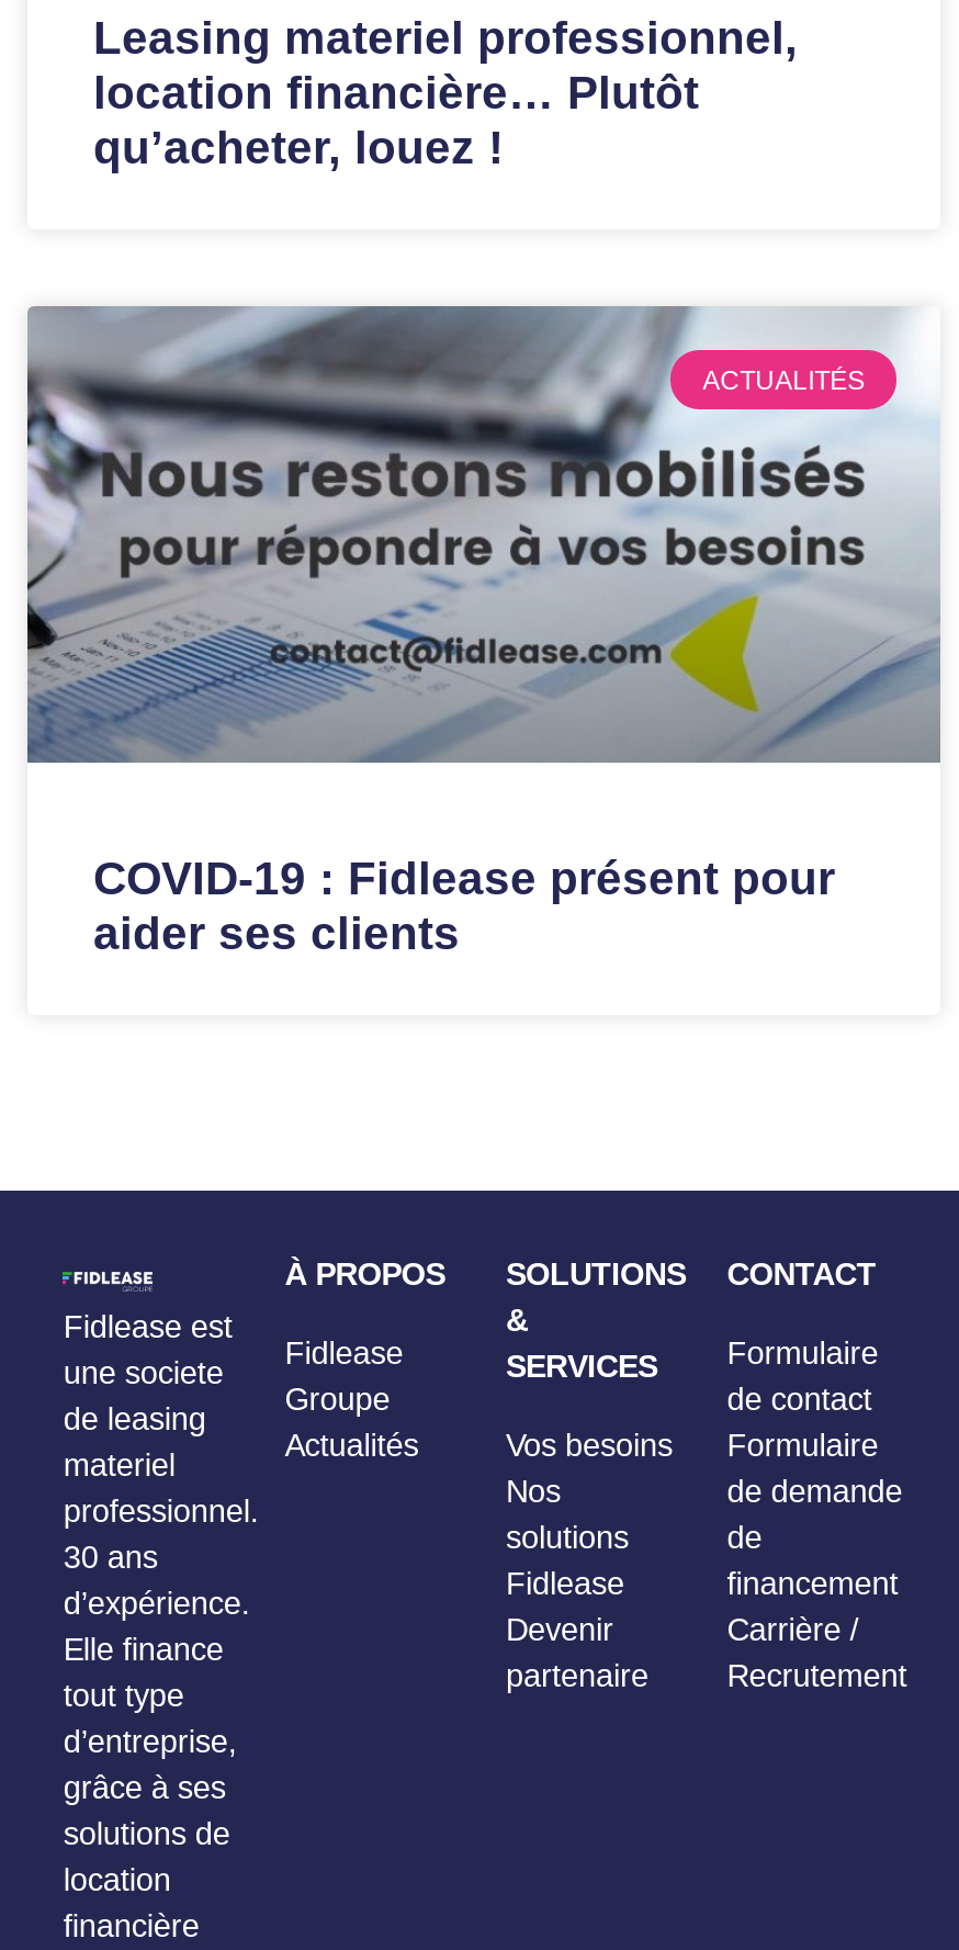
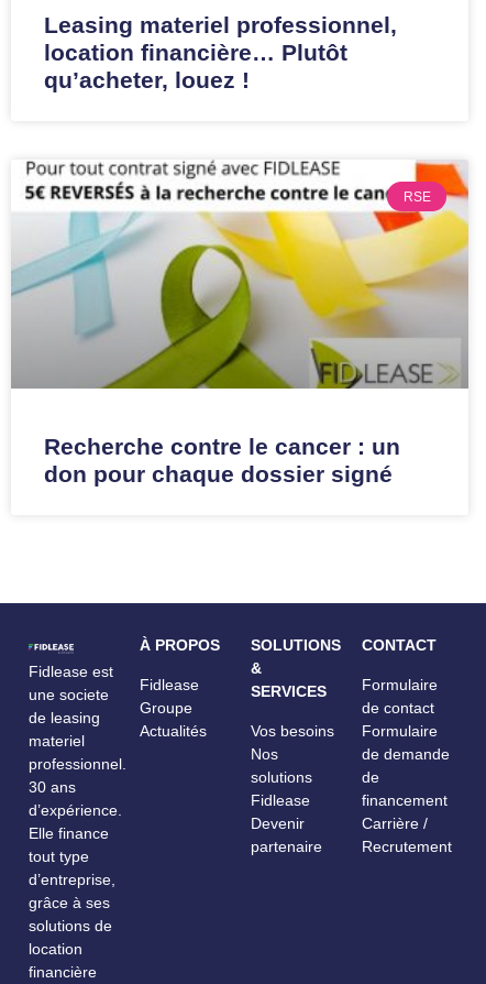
- [image]
- ACTUALITÉS
+ [image]
+ RSE

- COVID-19 : Fidlease présent pour
- aider ses clients
+ Recherche contre le cancer : un
+ don pour chaque dossier signé
